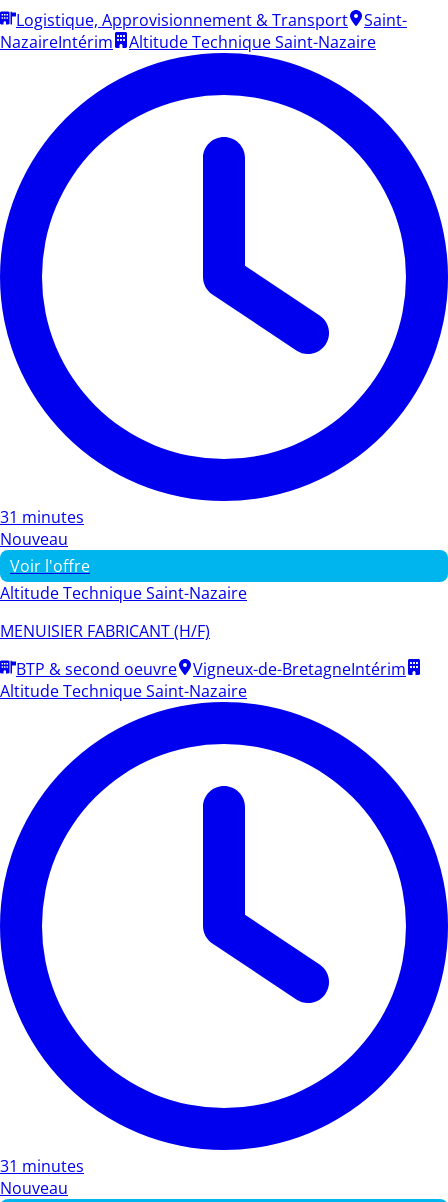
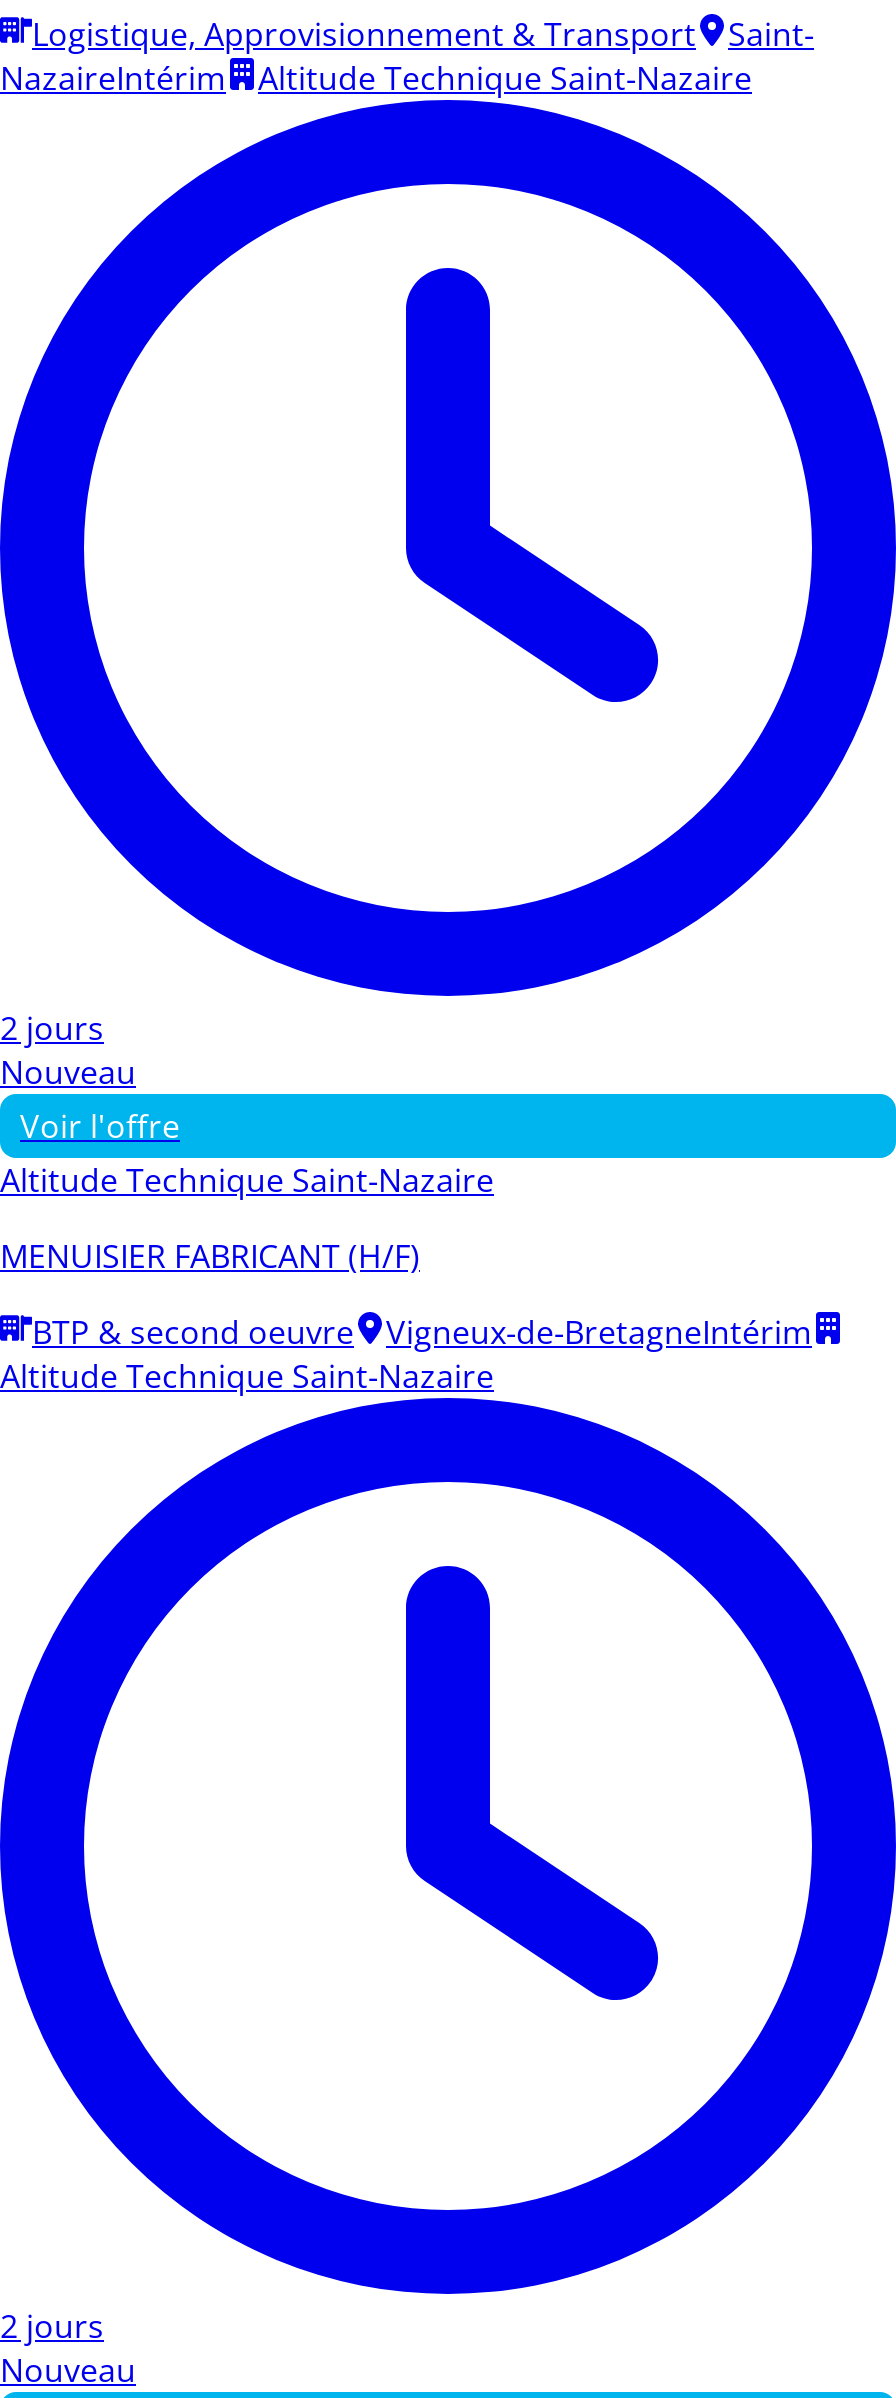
- 31 minutes
+ 2 jours

- 31 minutes
+ 2 jours
